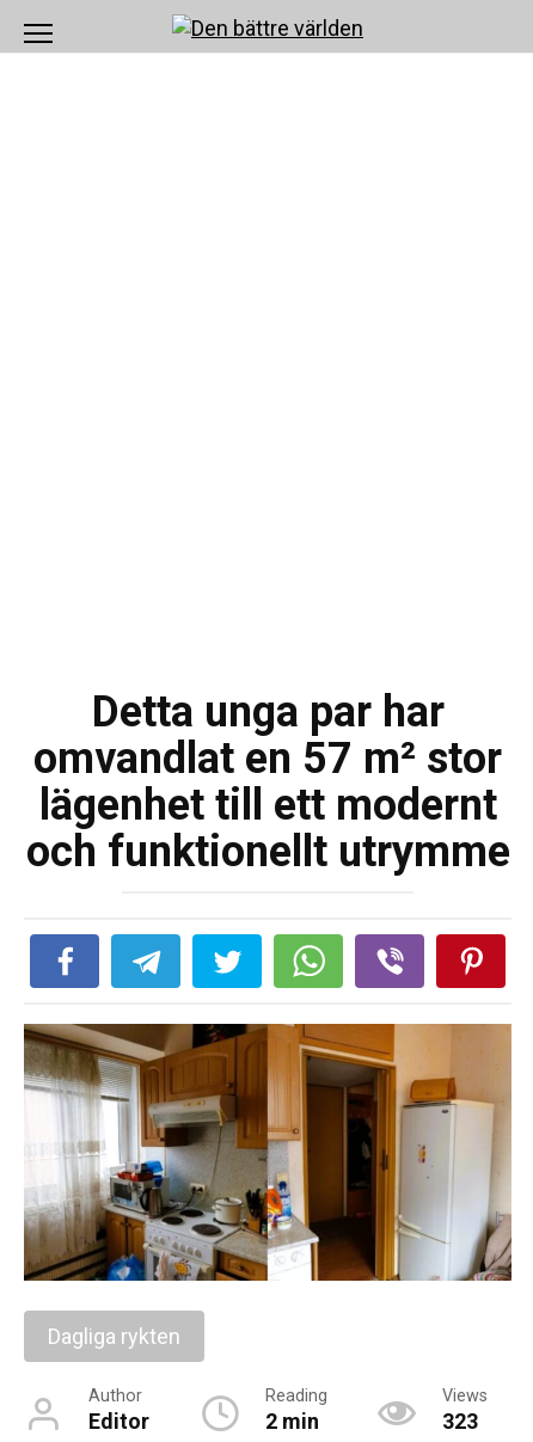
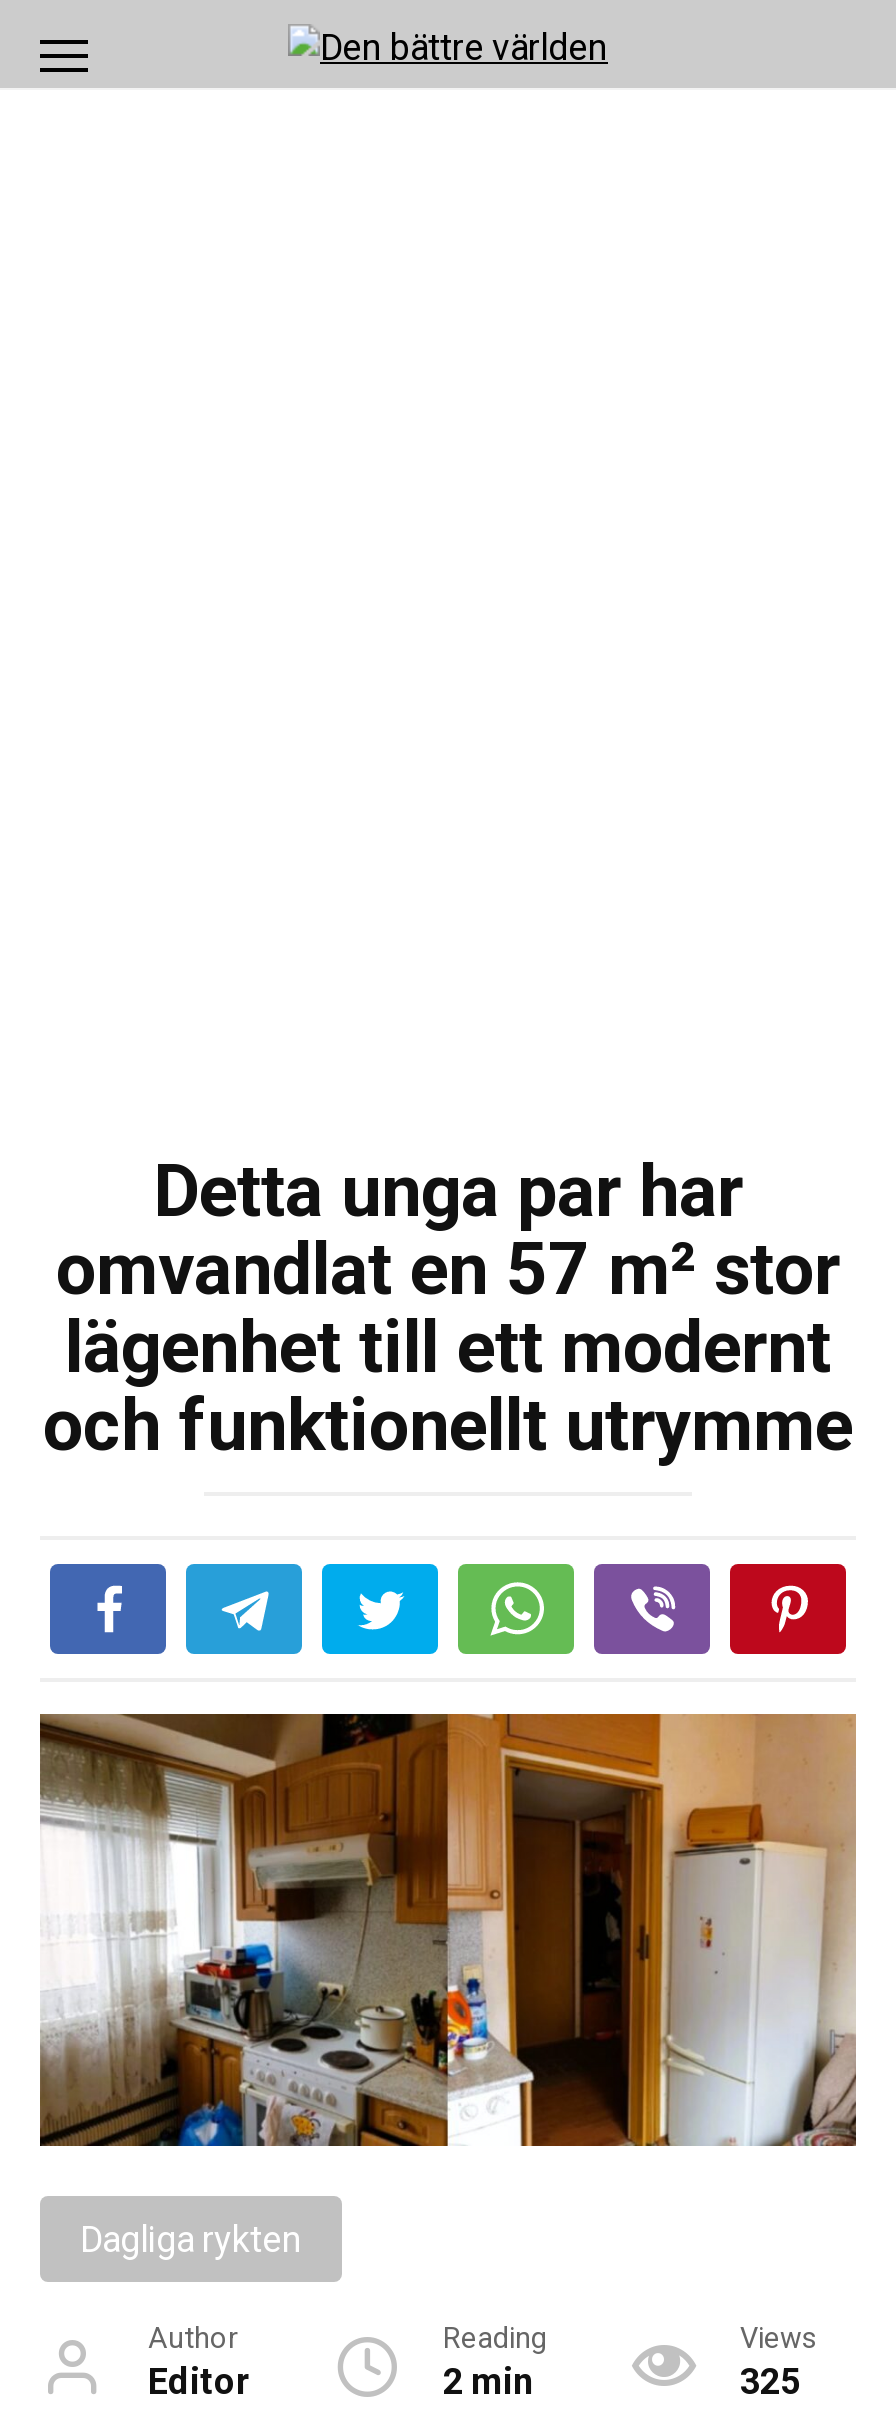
- 323
+ 325
